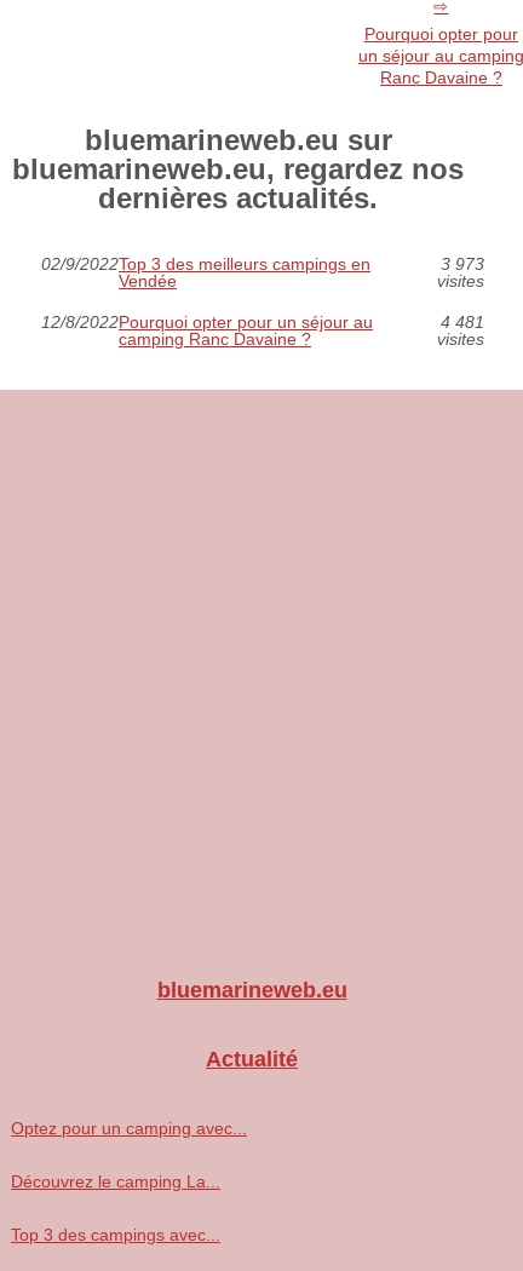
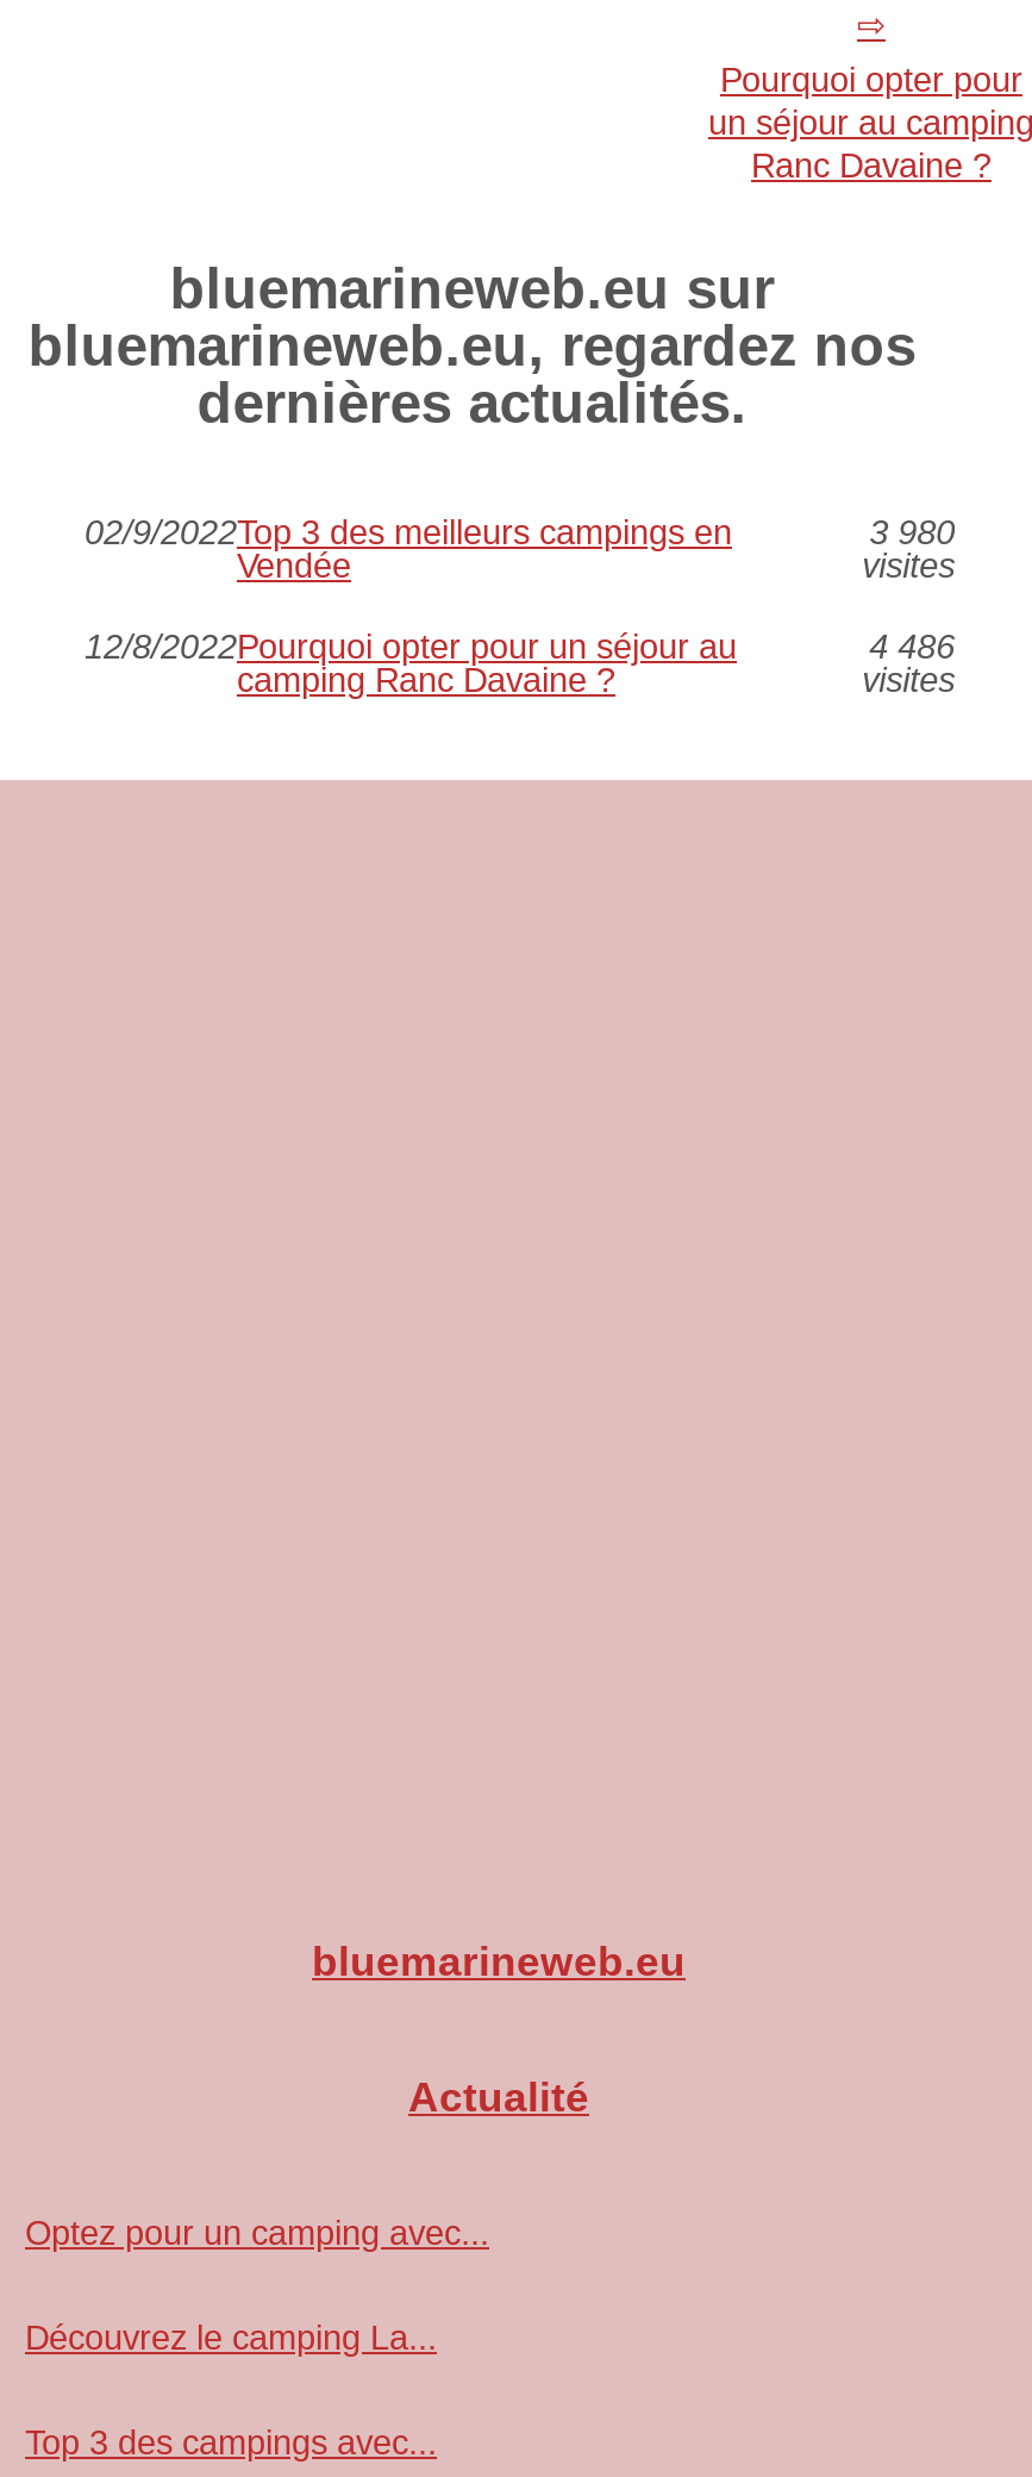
- 3 973
+ 3 980

- 4 481
+ 4 486
